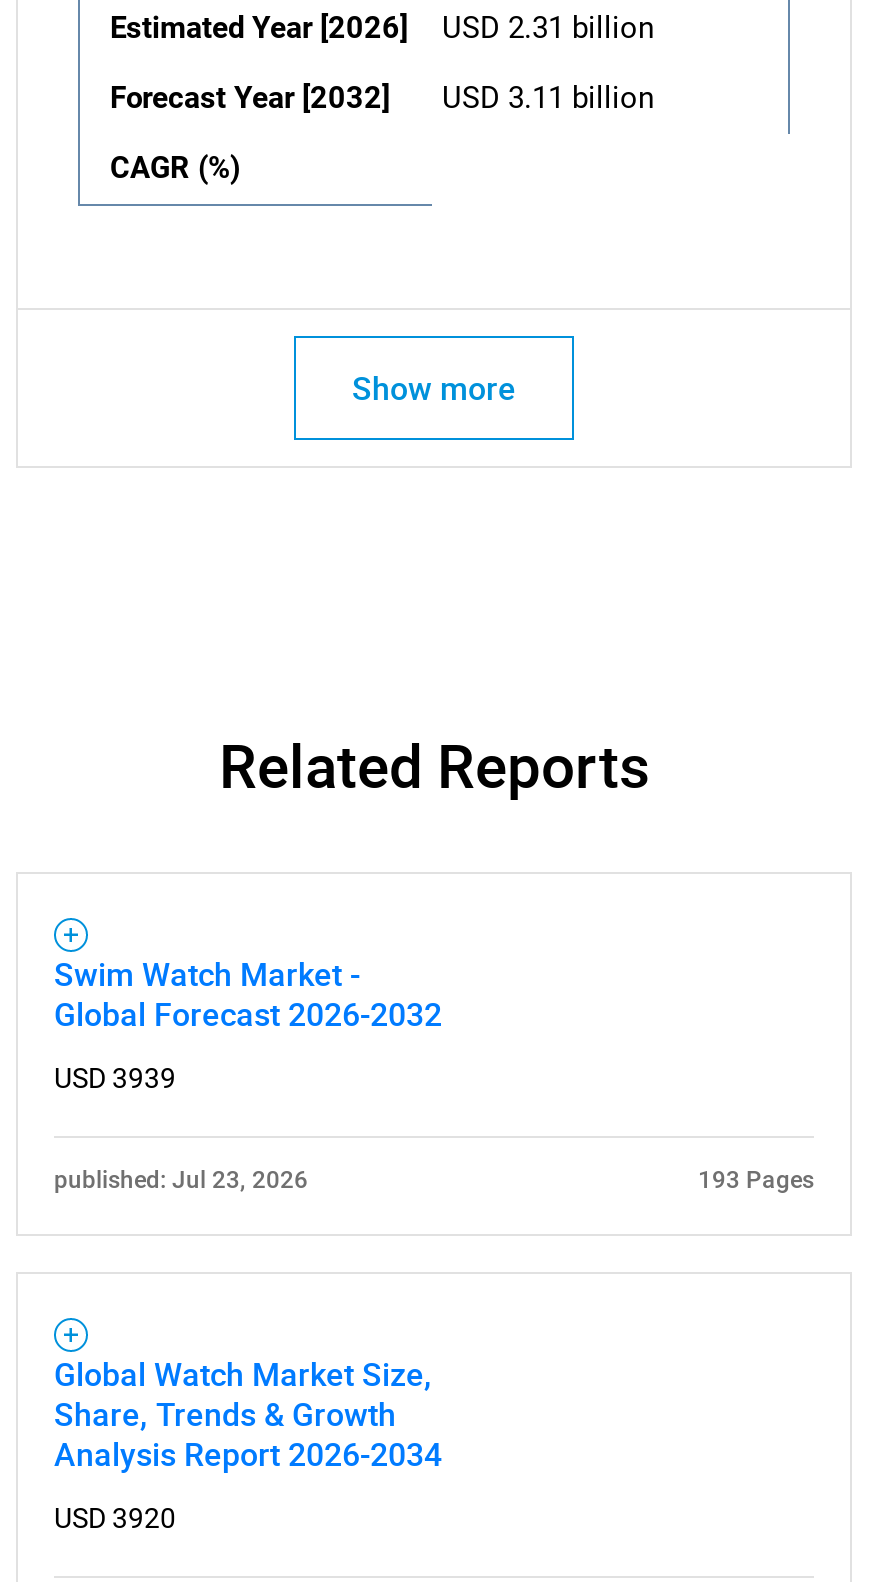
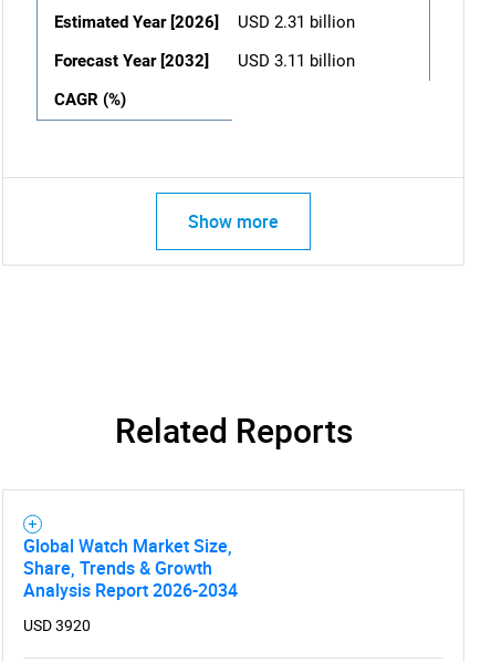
- Swim Watch Market -
- Global Forecast 2026-2032
- USD 3939
- published: Jul 23, 2026
- 193 Pages
